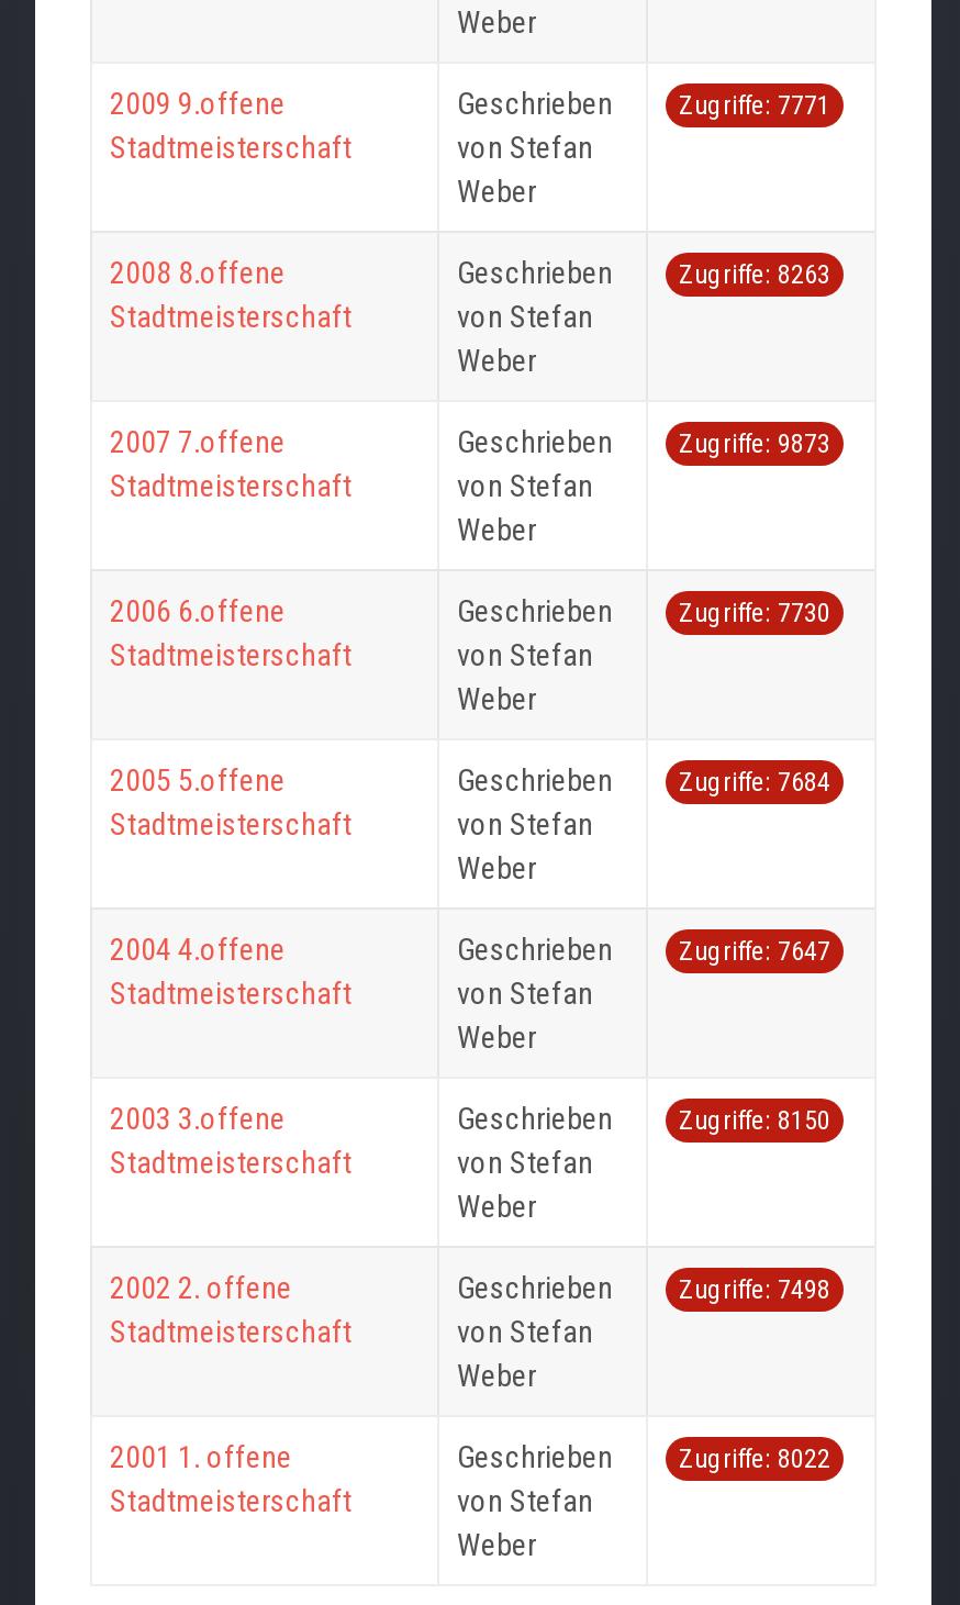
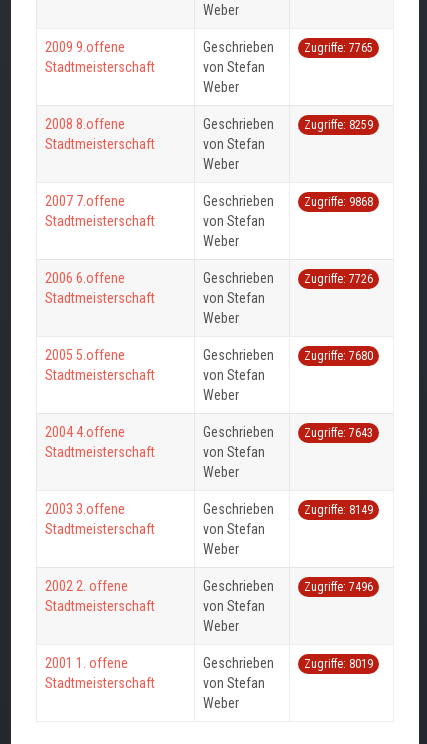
- Zugriffe: 7771
+ Zugriffe: 7765

- Zugriffe: 8263
+ Zugriffe: 8259

- Zugriffe: 9873
+ Zugriffe: 9868

- Zugriffe: 7730
+ Zugriffe: 7726

- Zugriffe: 7684
+ Zugriffe: 7680

- Zugriffe: 7647
+ Zugriffe: 7643

- Zugriffe: 8150
+ Zugriffe: 8149

- Zugriffe: 7498
+ Zugriffe: 7496

- Zugriffe: 8022
+ Zugriffe: 8019
